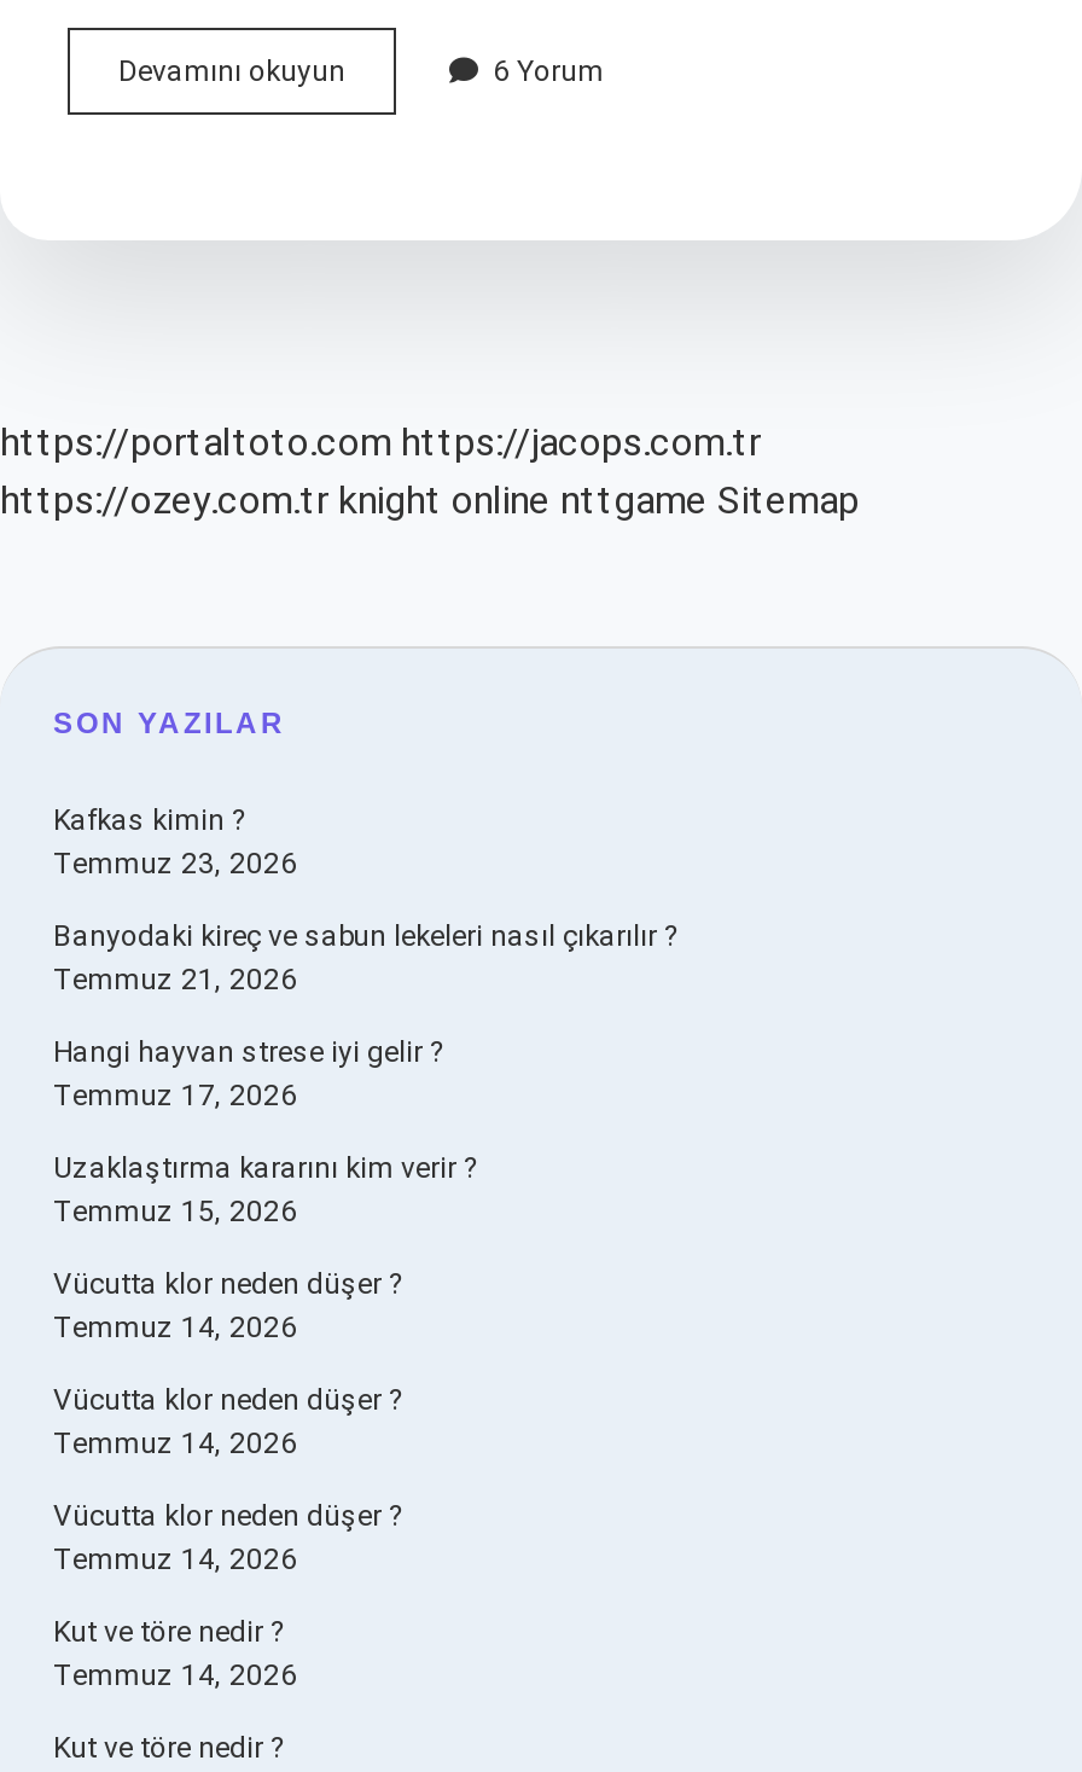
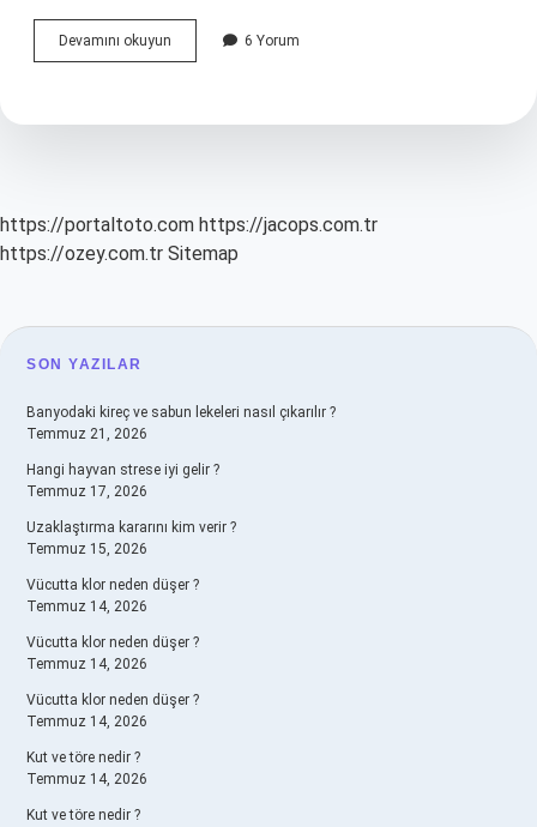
- https://ozey.com.tr knight online nttgame Sitemap
+ https://ozey.com.tr Sitemap

- Kafkas kimin ?
- Temmuz 23, 2026
